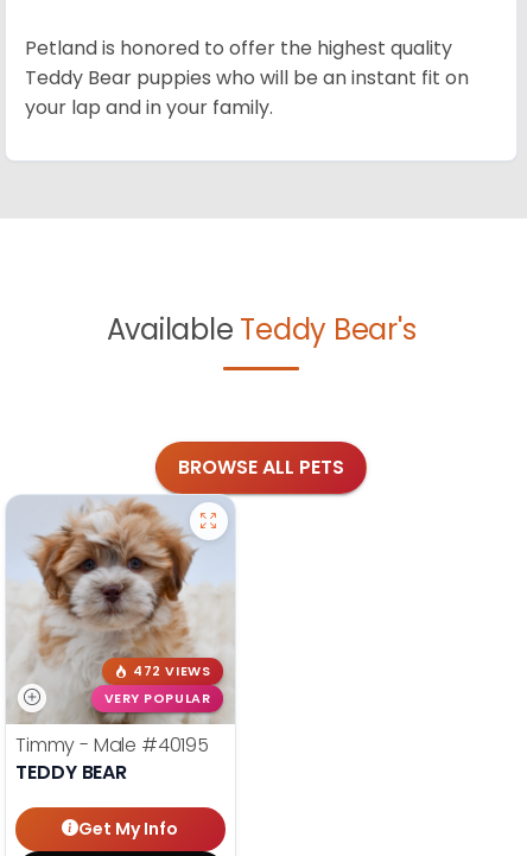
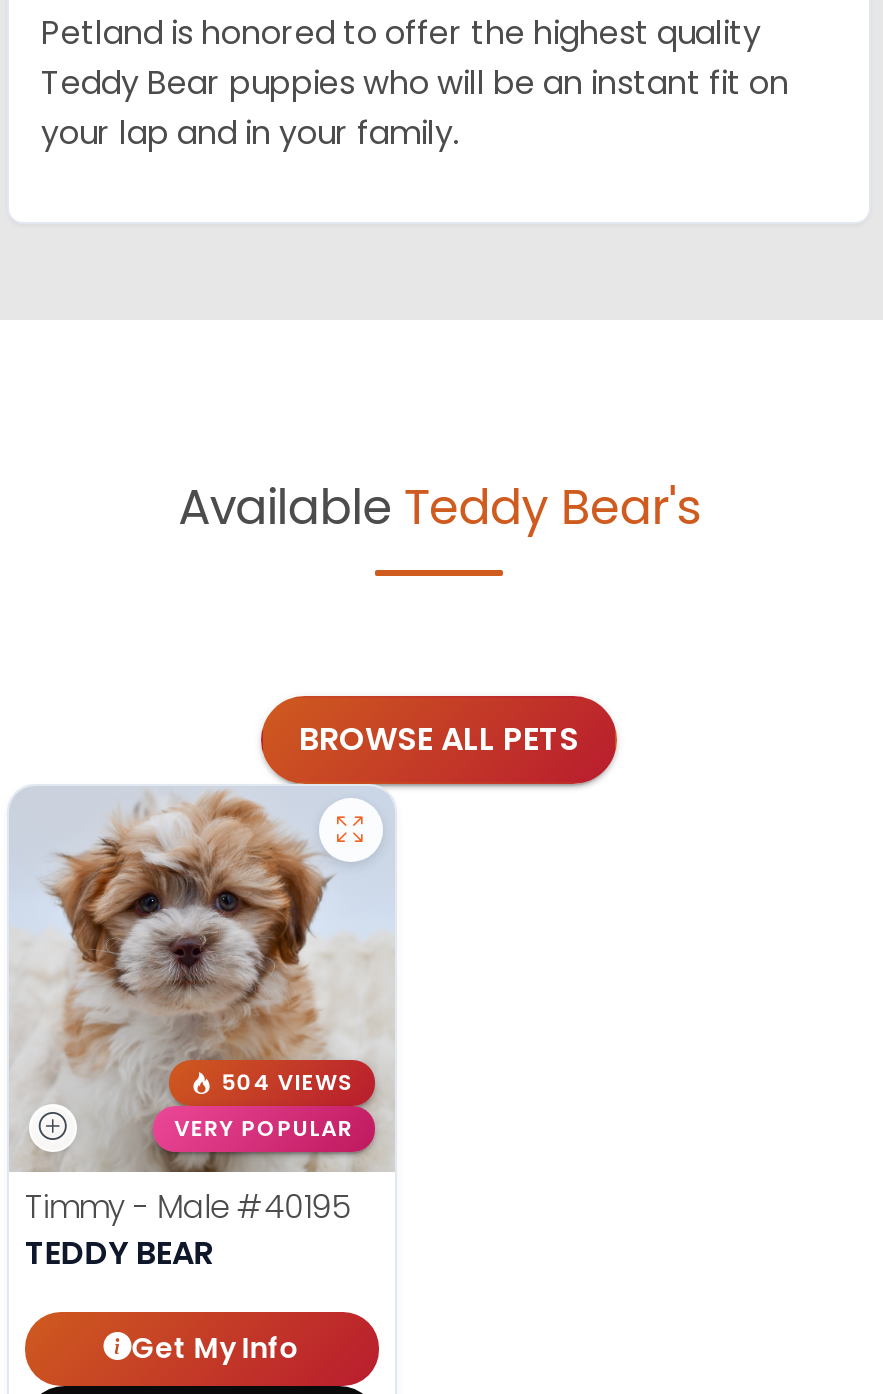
- 472 VIEWS
+ 504 VIEWS
